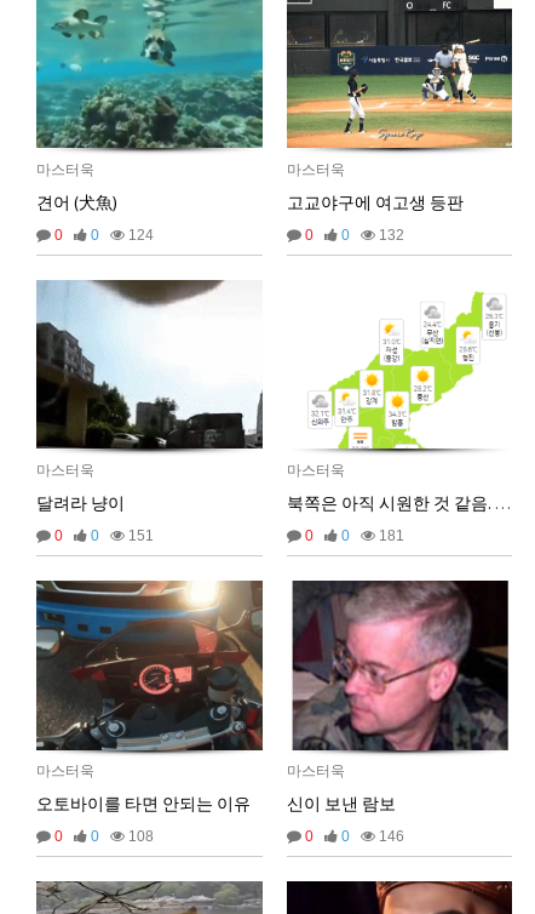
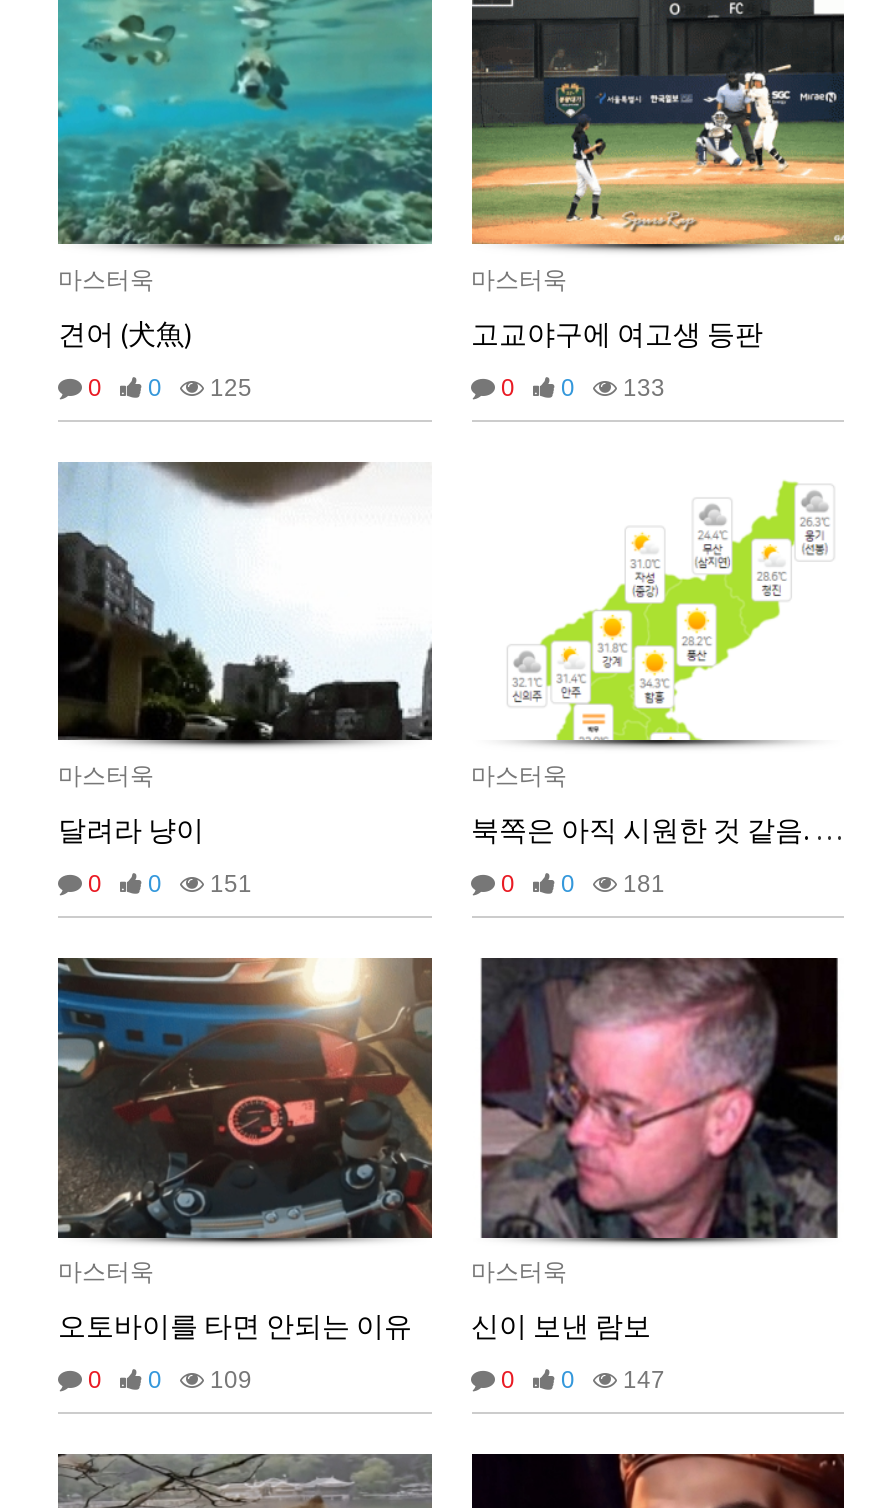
- 0 0 124
+ 0 0 125

- 0 0 132
+ 0 0 133

- 108
+ 109

- 0 0 146
+ 0 0 147
